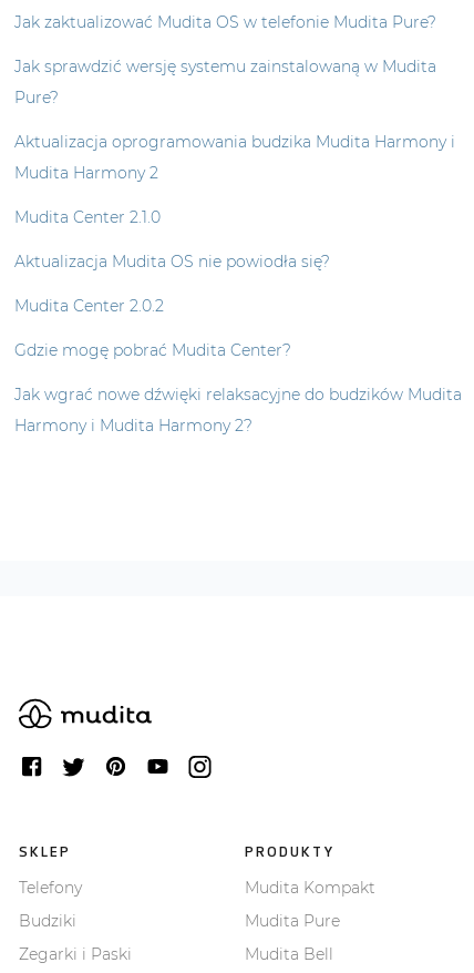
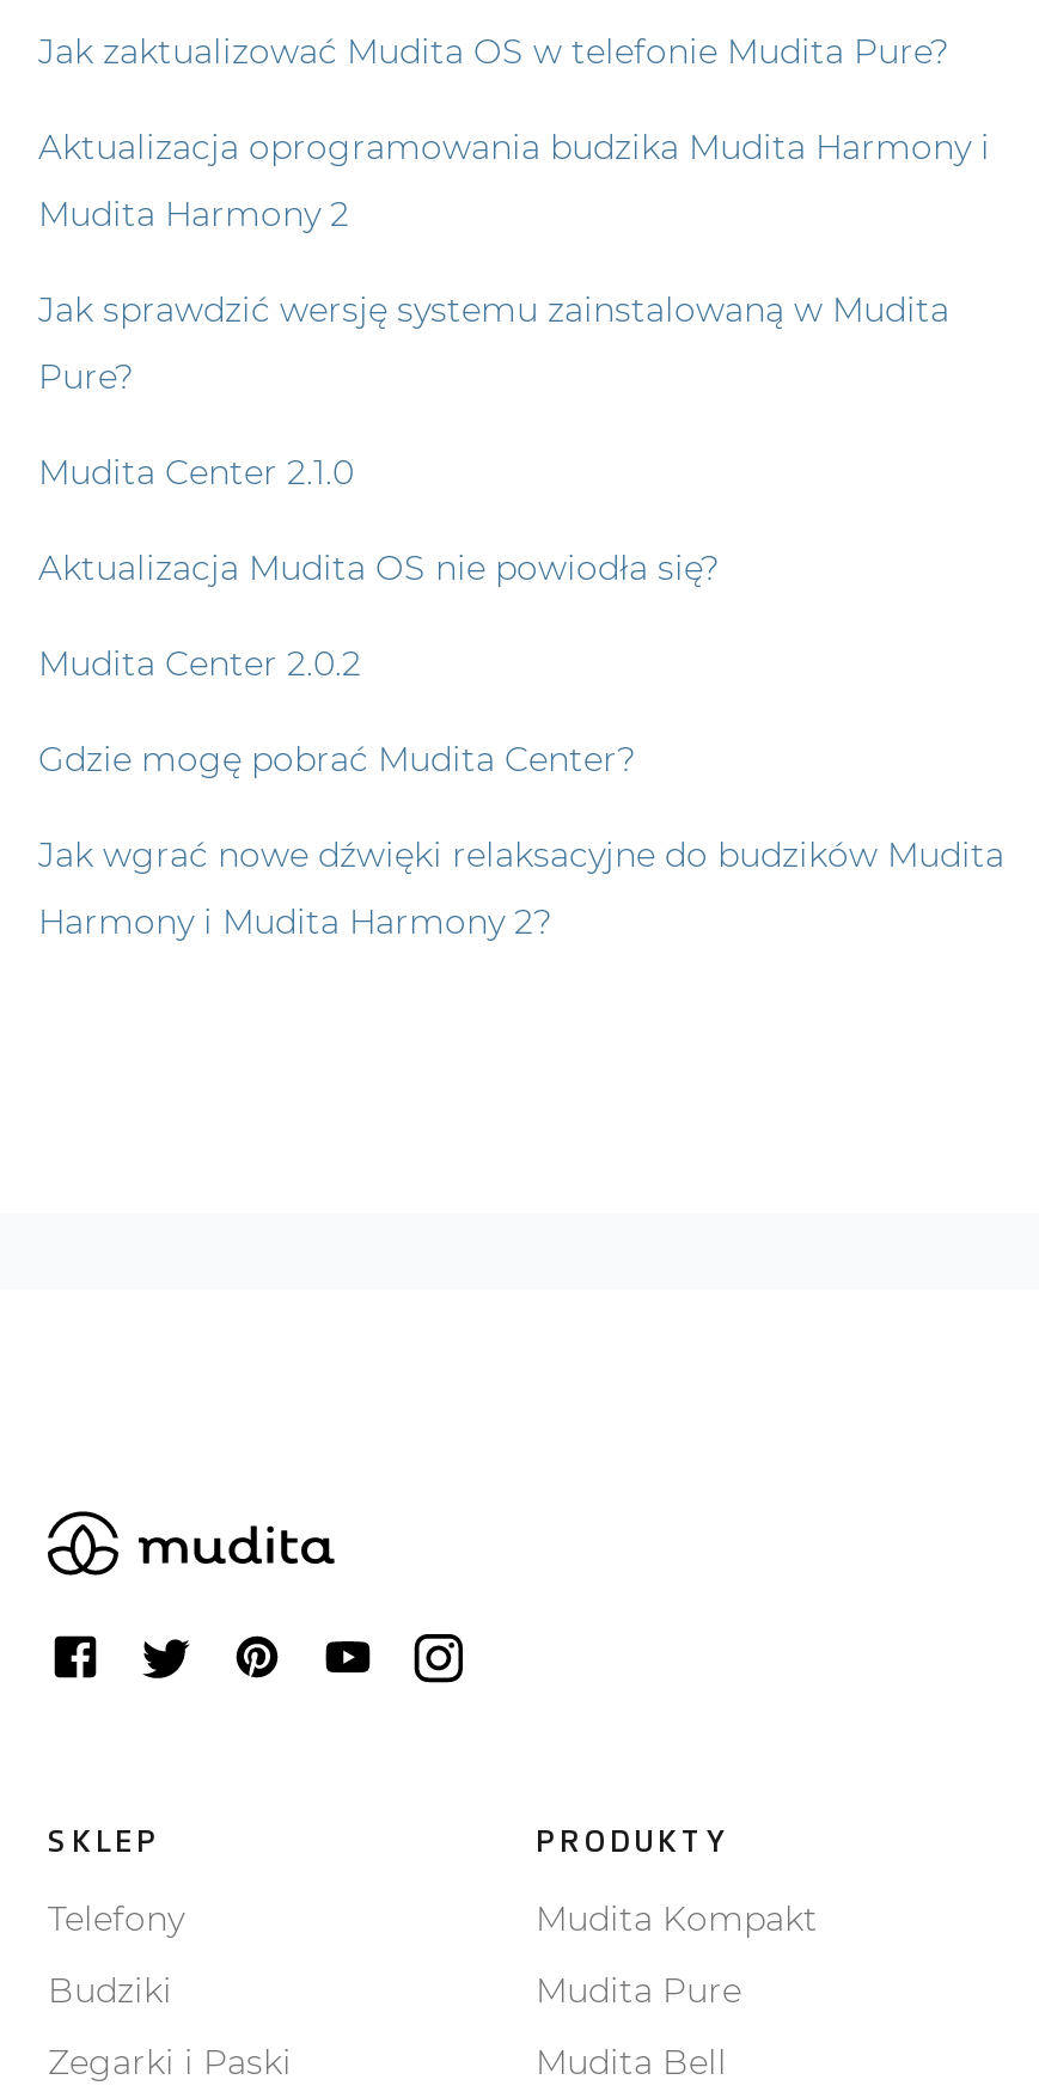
moved down: Jak sprawdzić wersję systemu zainstalowaną w Mudita | Pure?

moved up: Aktualizacja oprogramowania budzika Mudita Harmony i | Mudita Harmony 2
